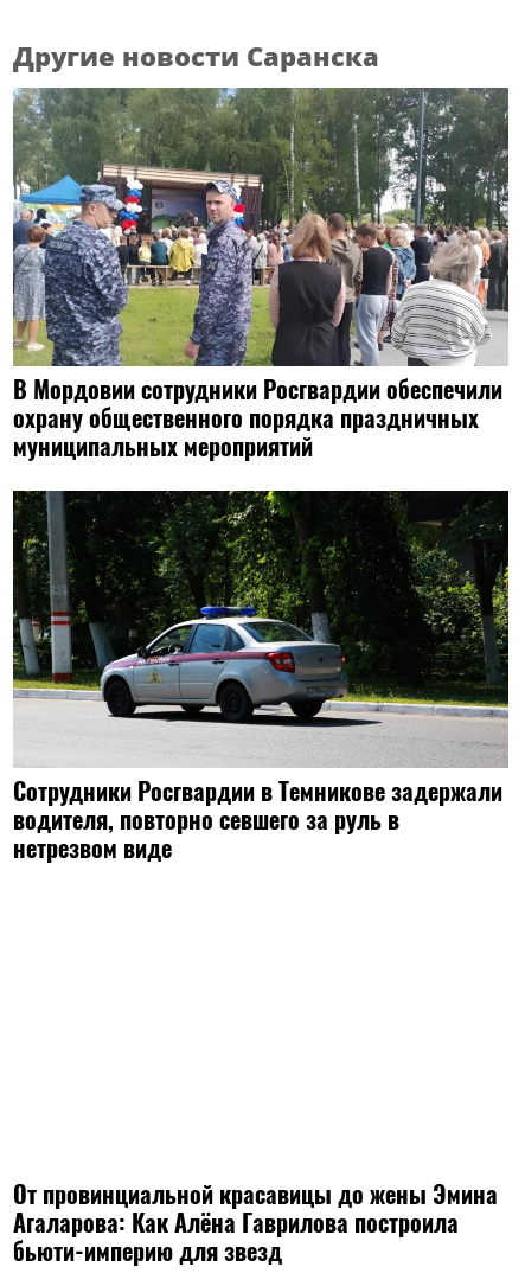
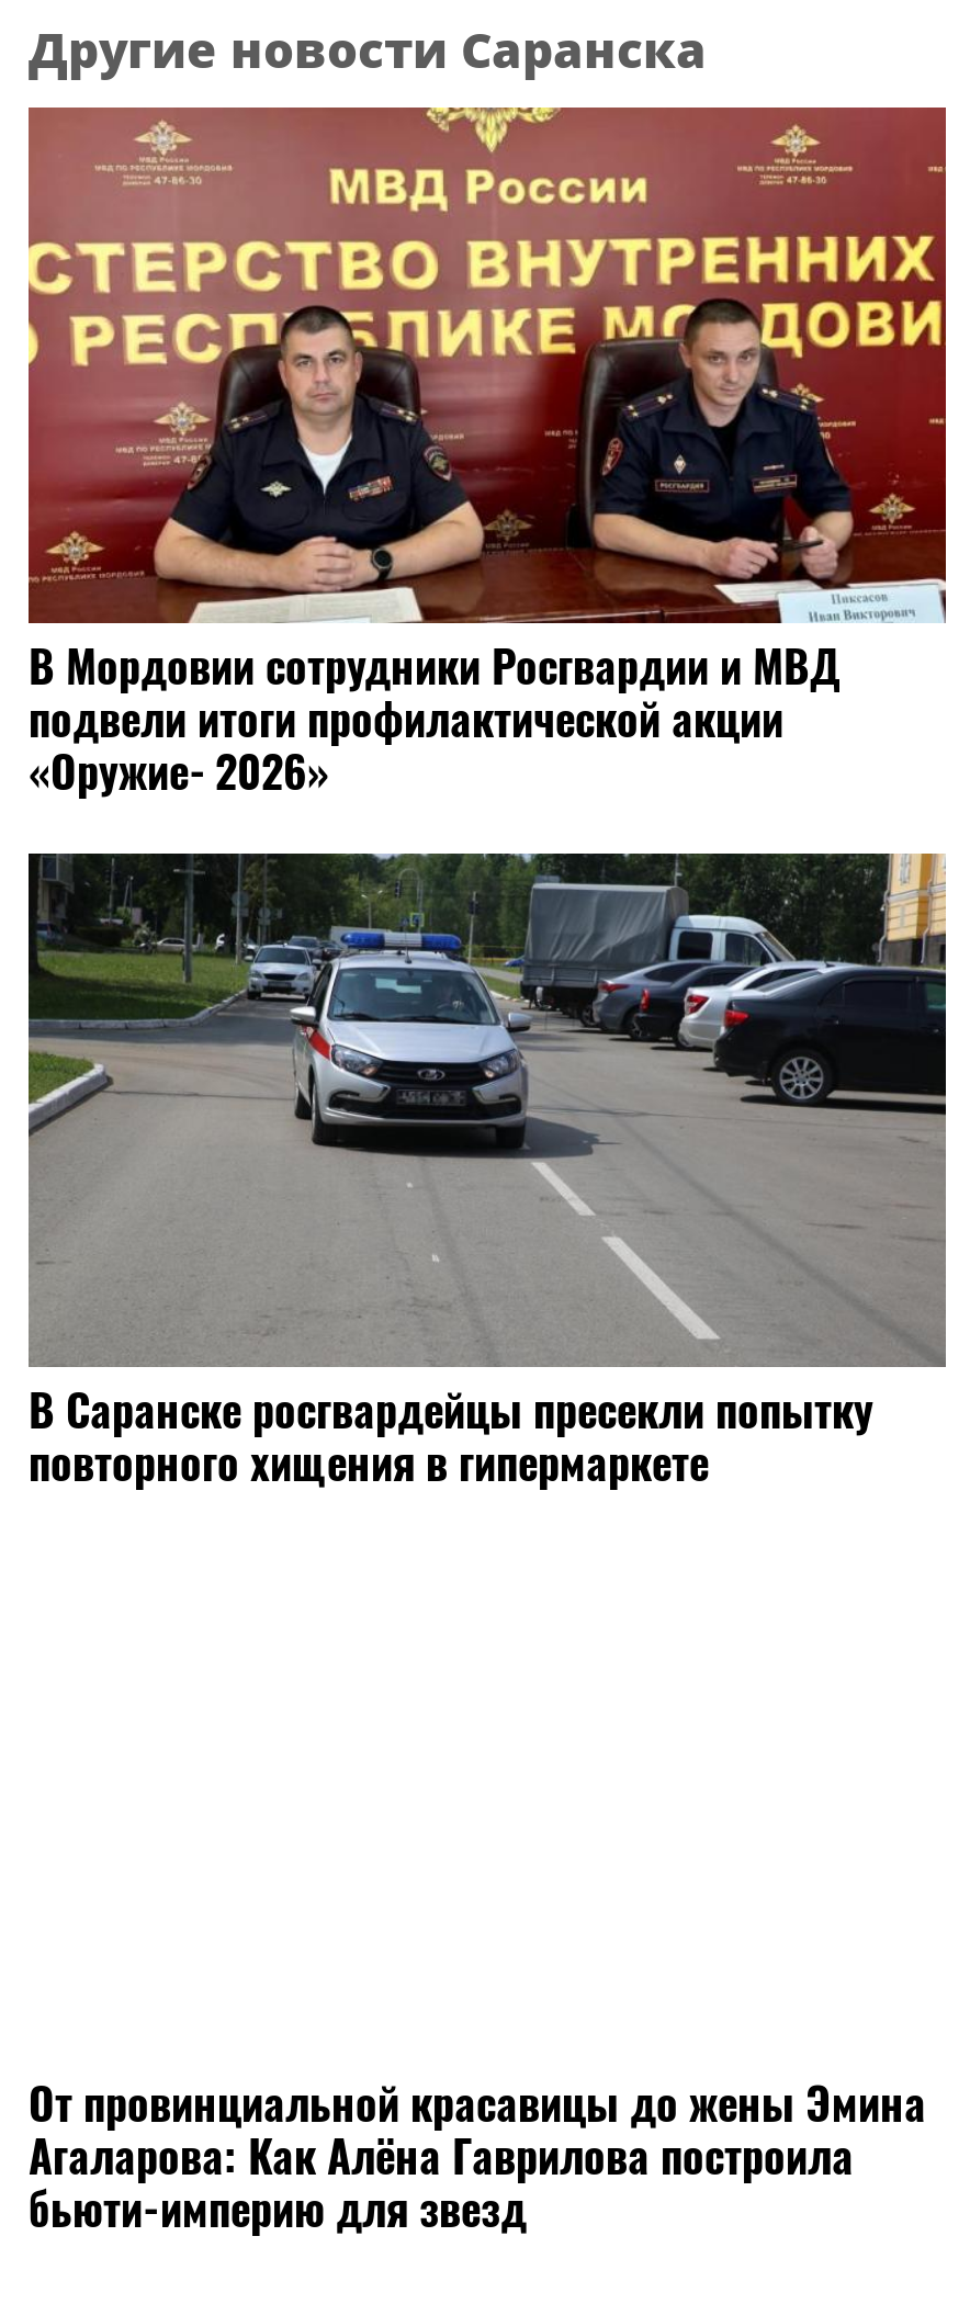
- [image]
- В Мордовии сотрудники Росгвардии обеспечили
- охрану общественного порядка праздничных
- муниципальных мероприятий
+ [image]
+ В Мордовии сотрудники Росгвардии и МВД
+ подвели итоги профилактической акции
+ «Оружие‑2026»

- [image]
- Сотрудники Росгвардии в Темникове задержали
- водителя, повторно севшего за руль в
- нетрезвом виде
+ [image]
+ В Саранске росгвардейцы пресекли попытку
+ повторного хищения в гипермаркете
